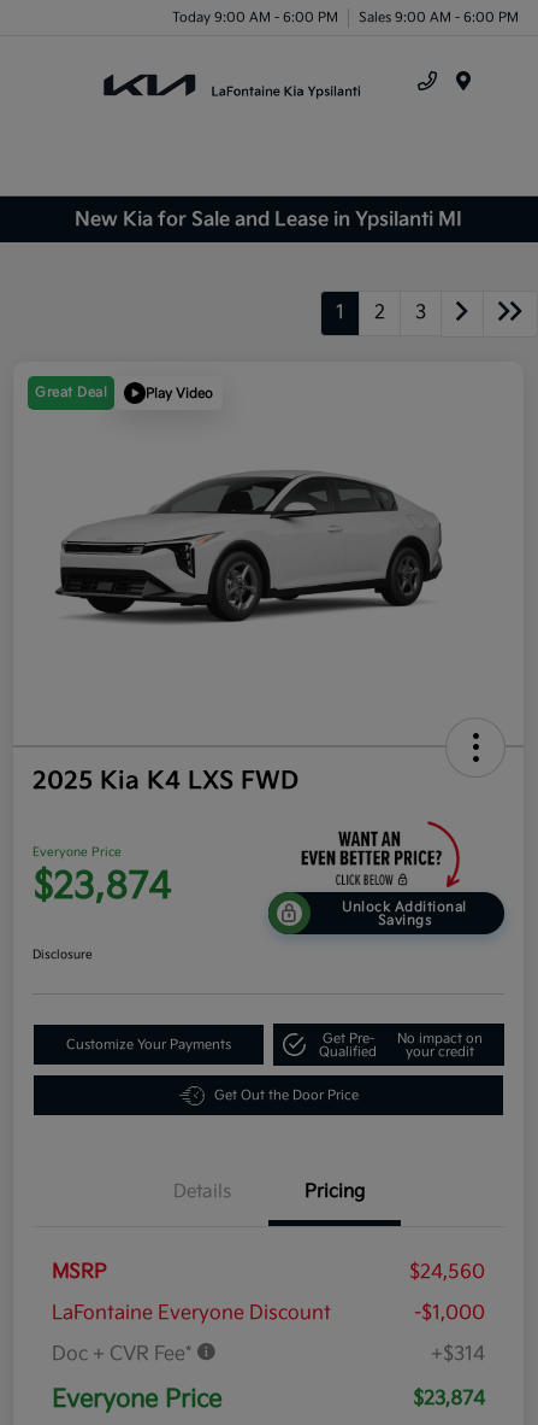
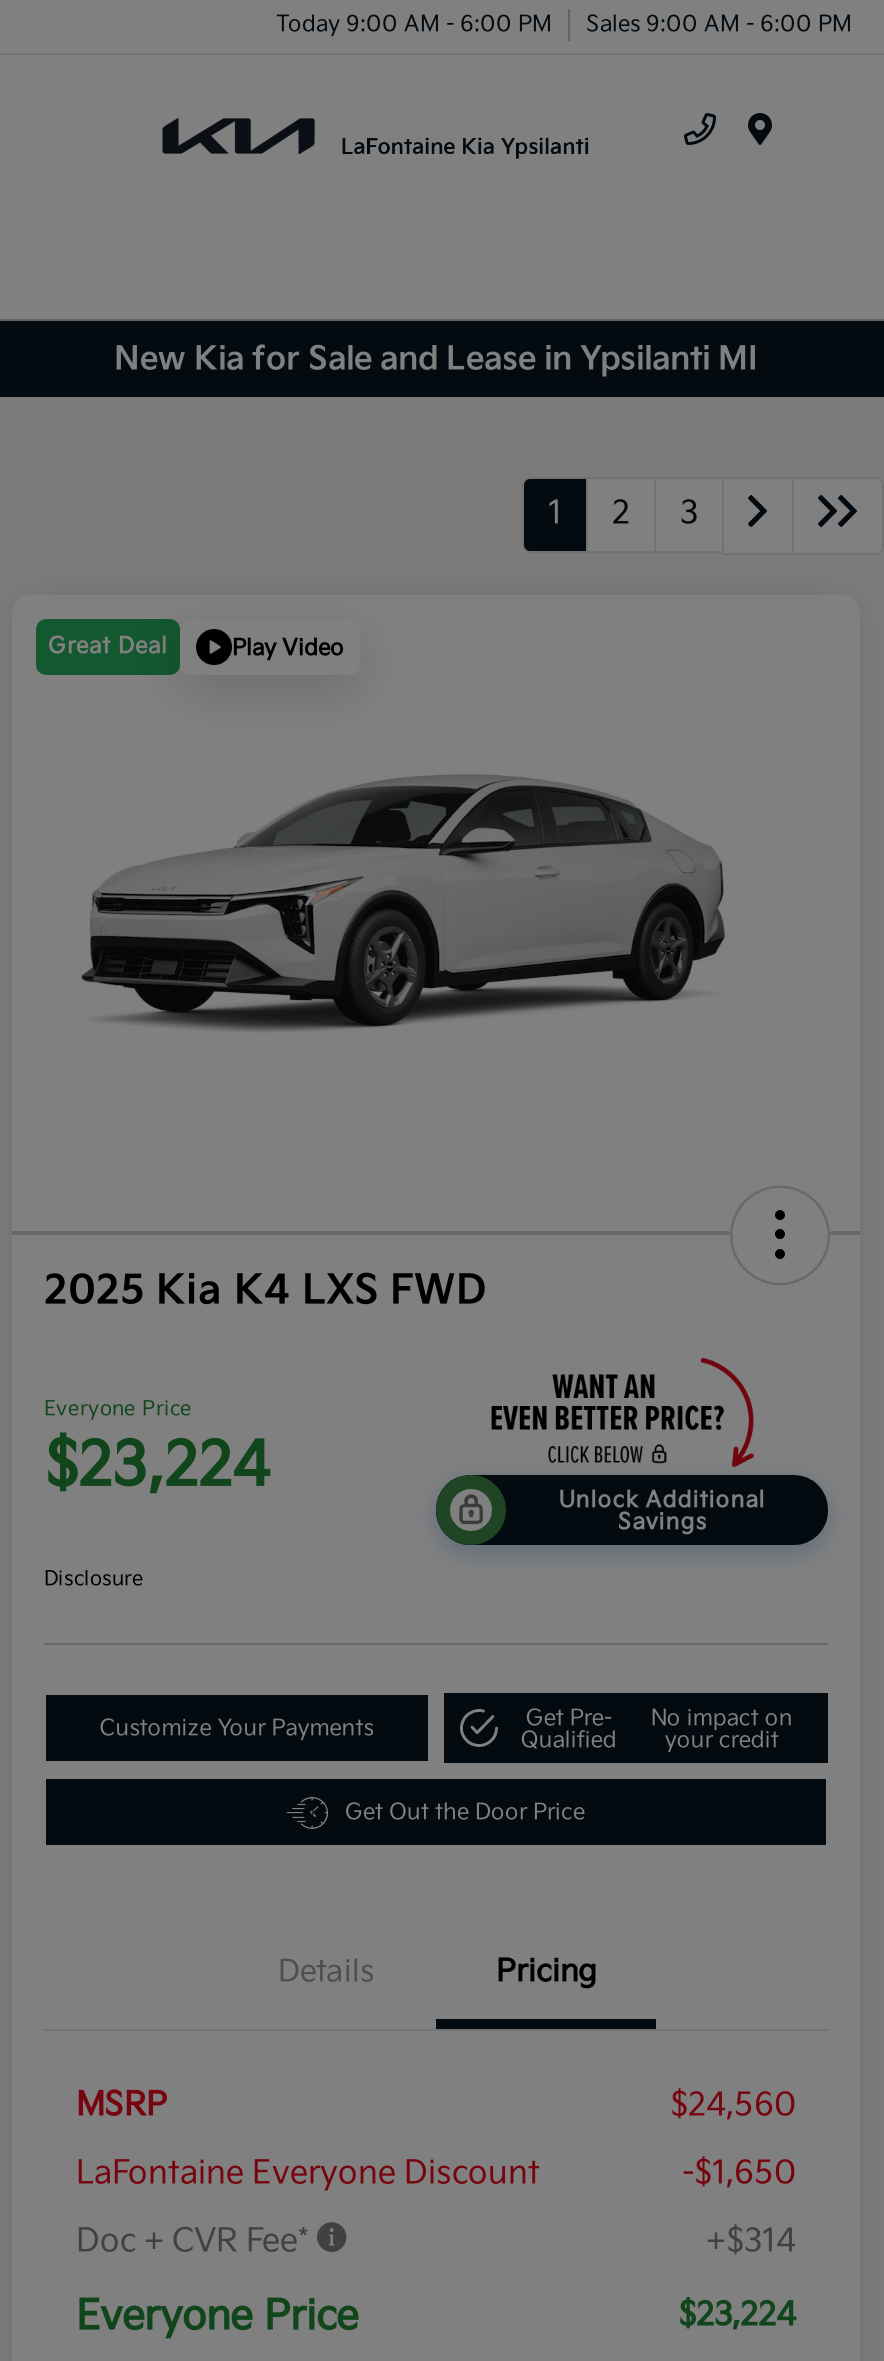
- $23,874
+ $23,224

- -$1,000
+ -$1,650

- $23,874
+ $23,224
